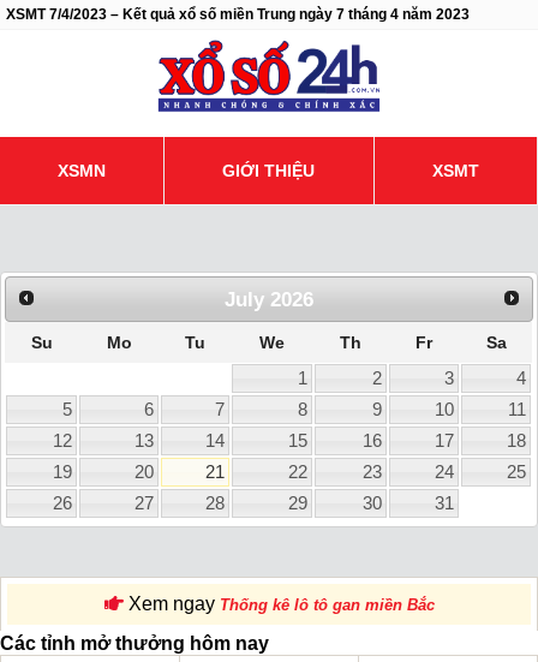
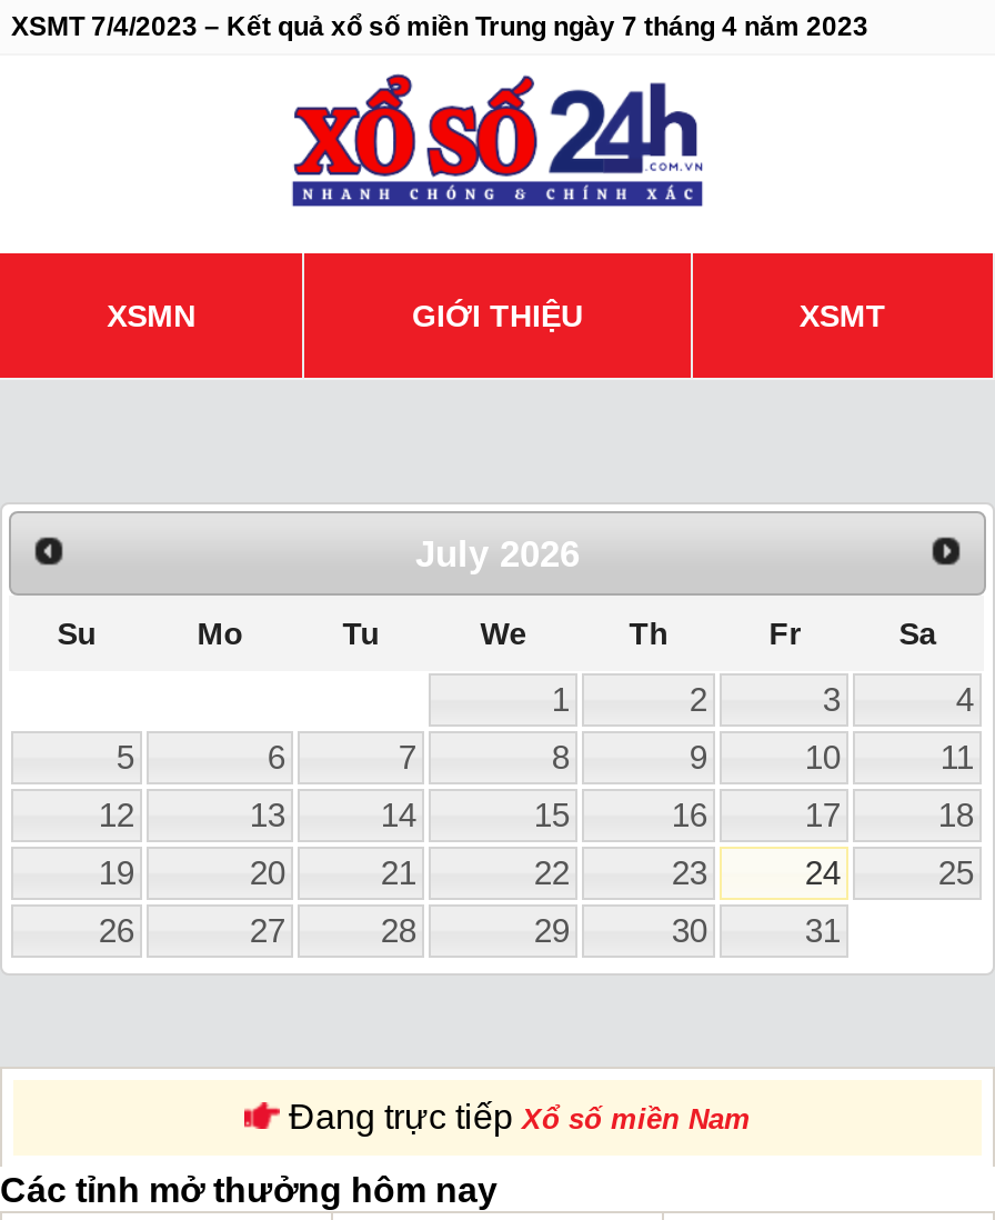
- Xem ngay Thống kê lô tô gan miền Bắc
+ Đang trực tiếp Xổ số miền Nam
